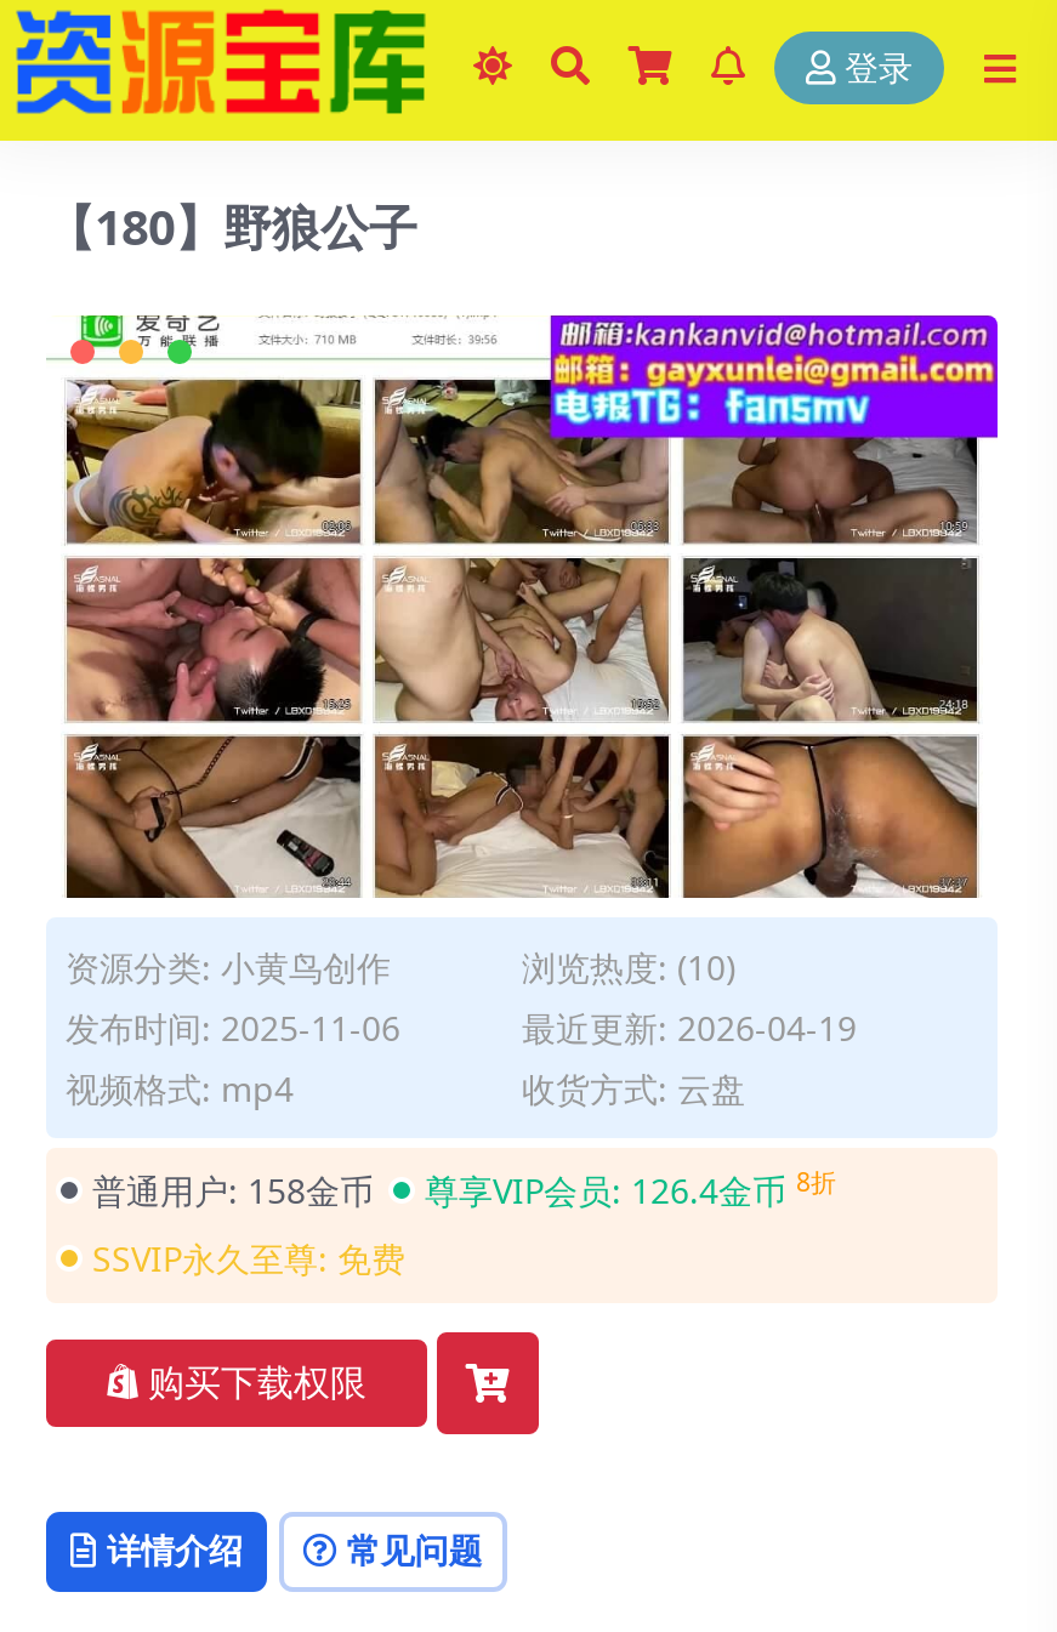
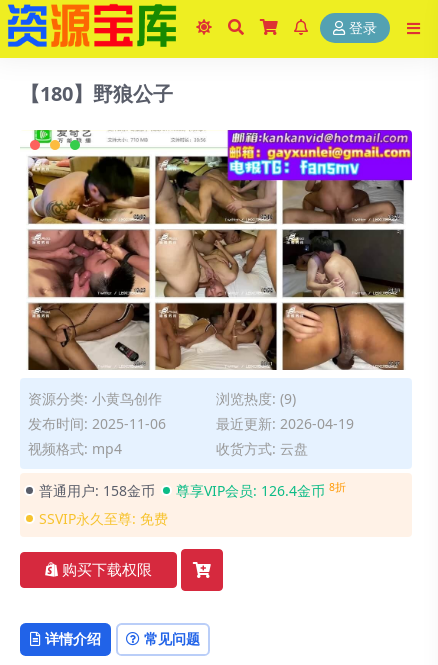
- 浏览热度: (10)
+ 浏览热度: (9)
